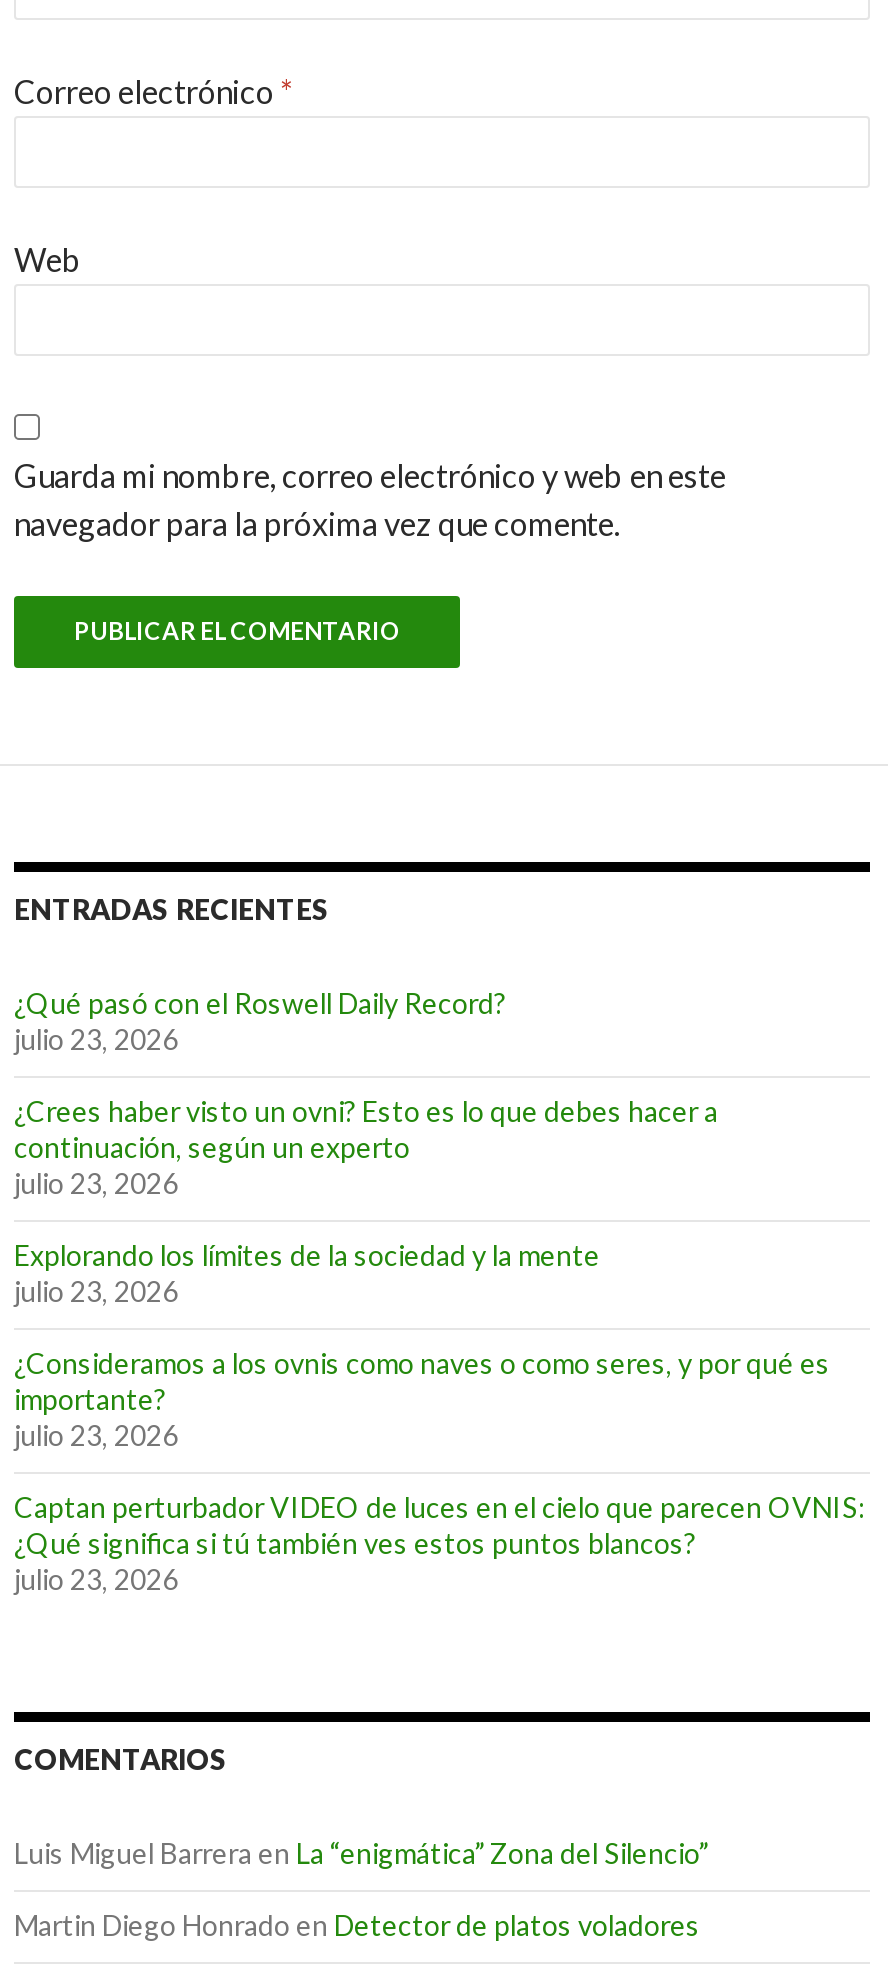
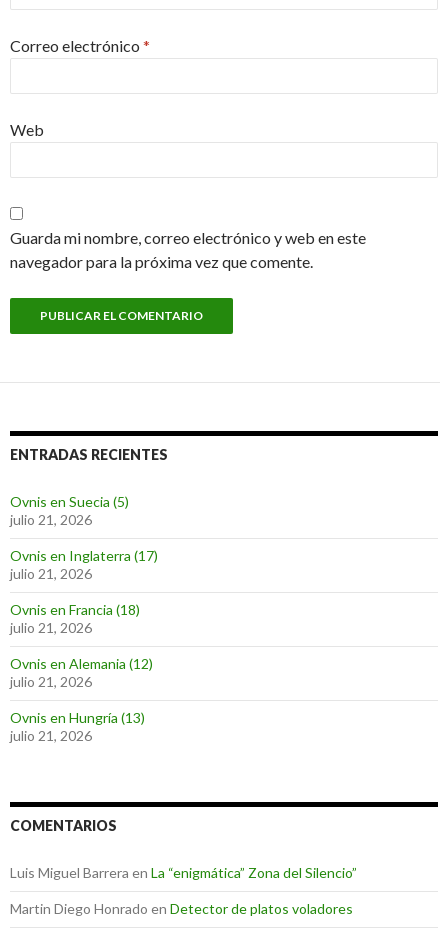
- ¿Qué pasó con el Roswell Daily Record?
- julio 23, 2026
+ Ovnis en Suecia (5)
+ julio 21, 2026

- ¿Crees haber visto un ovni? Esto es lo que debes hacer a
- continuación, según un experto
- julio 23, 2026
+ Ovnis en Inglaterra (17)
+ julio 21, 2026

- Explorando los límites de la sociedad y la mente
- julio 23, 2026
+ Ovnis en Francia (18)
+ julio 21, 2026

- ¿Consideramos a los ovnis como naves o como seres, y por qué es
- importante?
- julio 23, 2026
+ Ovnis en Alemania (12)
+ julio 21, 2026

- Captan perturbador VIDEO de luces en el cielo que parecen OVNIS:
- ¿Qué significa si tú también ves estos puntos blancos?
- julio 23, 2026
+ Ovnis en Hungría (13)
+ julio 21, 2026
